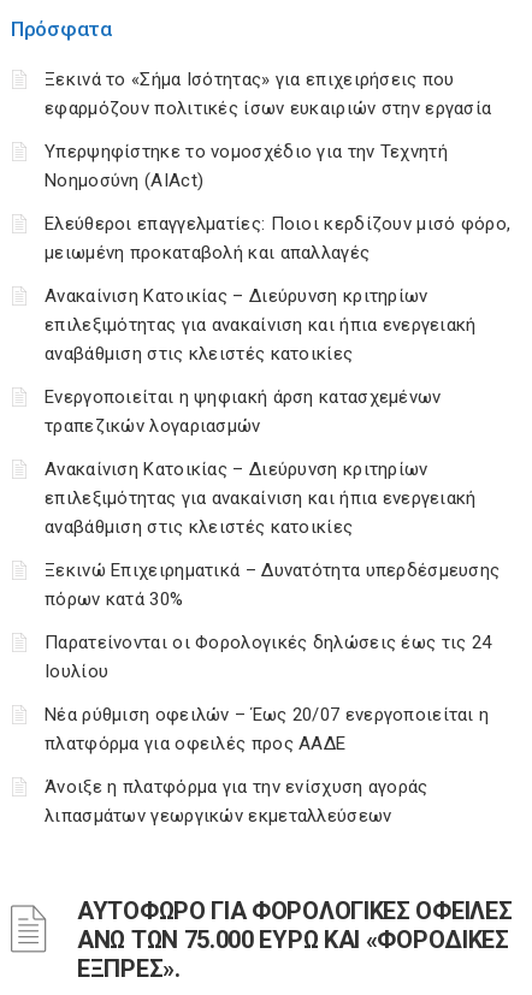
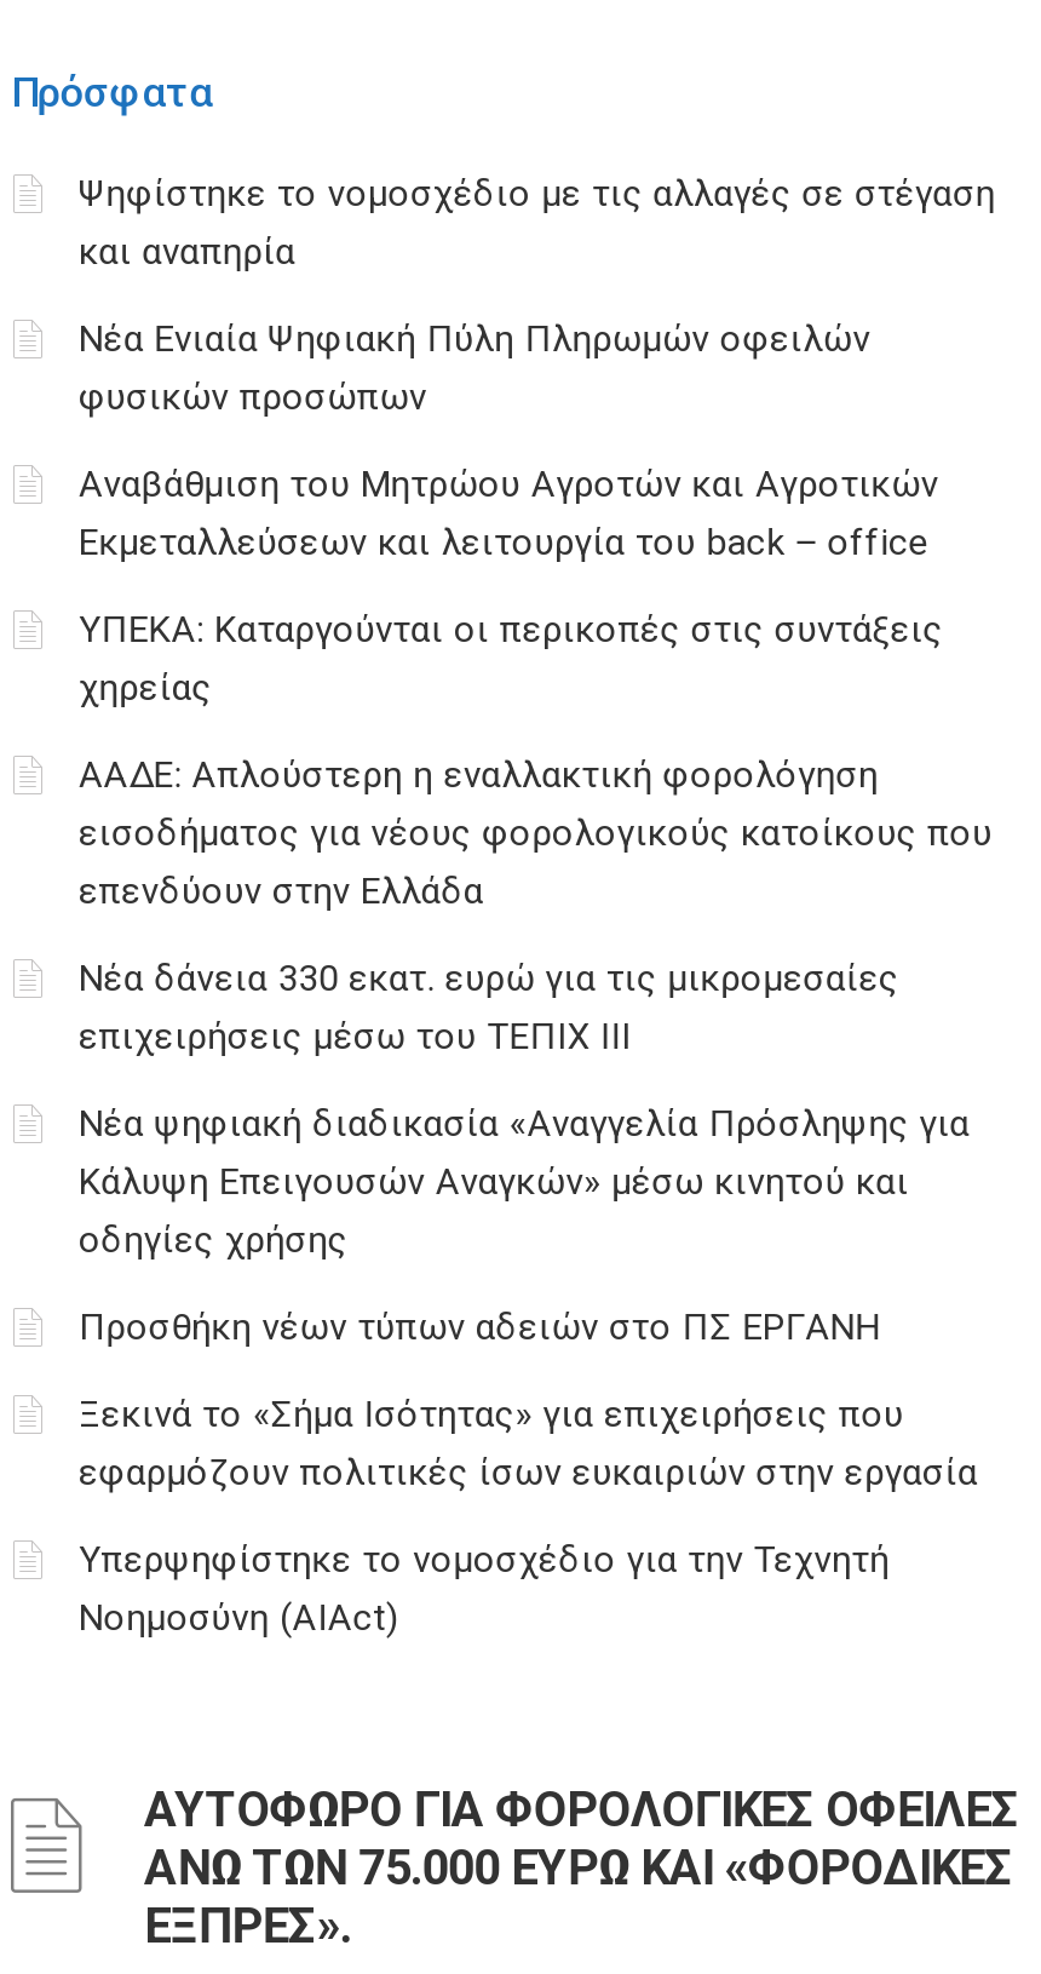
+ Ψηφίστηκε το νομοσχέδιο με τις αλλαγές σε στέγαση
+ και αναπηρία
+ Νέα Ενιαία Ψηφιακή Πύλη Πληρωμών οφειλών
+ φυσικών προσώπων
+ Αναβάθμιση του Μητρώου Αγροτών και Αγροτικών
+ Εκμεταλλεύσεων και λειτουργία του back – office
+ ΥΠΕΚΑ: Καταργούνται οι περικοπές στις συντάξεις
+ χηρείας
+ ΑΑΔΕ: Απλούστερη η εναλλακτική φορολόγηση
+ εισοδήματος για νέους φορολογικούς κατοίκους που
+ επενδύουν στην Ελλάδα
+ Νέα δάνεια 330 εκατ. ευρώ για τις μικρομεσαίες
+ επιχειρήσεις μέσω του ΤΕΠΙΧ ΙΙΙ
+ Νέα ψηφιακή διαδικασία «Αναγγελία Πρόσληψης για
+ Κάλυψη Επειγουσών Αναγκών» μέσω κινητού και
+ οδηγίες χρήσης
+ Προσθήκη νέων τύπων αδειών στο ΠΣ ΕΡΓΑΝΗ

moved down: Ξεκινά το «Σήμα Ισότητας» για επιχειρήσεις που | εφαρμόζουν πολιτικές ίσων ευκαιριών στην εργασία | Υπερψηφίστηκε το νομοσχέδιο για την Τεχνητή | Νοημοσύνη (AIAct)

- Ελεύθεροι επαγγελματίες: Ποιοι κερδίζουν μισό φόρο,
- μειωμένη προκαταβολή και απαλλαγές
- Ανακαίνιση Κατοικίας – Διεύρυνση κριτηρίων
- επιλεξιμότητας για ανακαίνιση και ήπια ενεργειακή
- αναβάθμιση στις κλειστές κατοικίες
- Ενεργοποιείται η ψηφιακή άρση κατασχεμένων
- τραπεζικών λογαριασμών
- Ανακαίνιση Κατοικίας – Διεύρυνση κριτηρίων
- επιλεξιμότητας για ανακαίνιση και ήπια ενεργειακή
- αναβάθμιση στις κλειστές κατοικίες
- Ξεκινώ Επιχειρηματικά – Δυνατότητα υπερδέσμευσης
- πόρων κατά 30%
- Παρατείνονται οι Φορολογικές δηλώσεις έως τις 24
- Ιουλίου
- Νέα ρύθμιση οφειλών – Έως 20/07 ενεργοποιείται η
- πλατφόρμα για οφειλές προς ΑΑΔΕ
- Άνοιξε η πλατφόρμα για την ενίσχυση αγοράς
- λιπασμάτων γεωργικών εκμεταλλεύσεων
